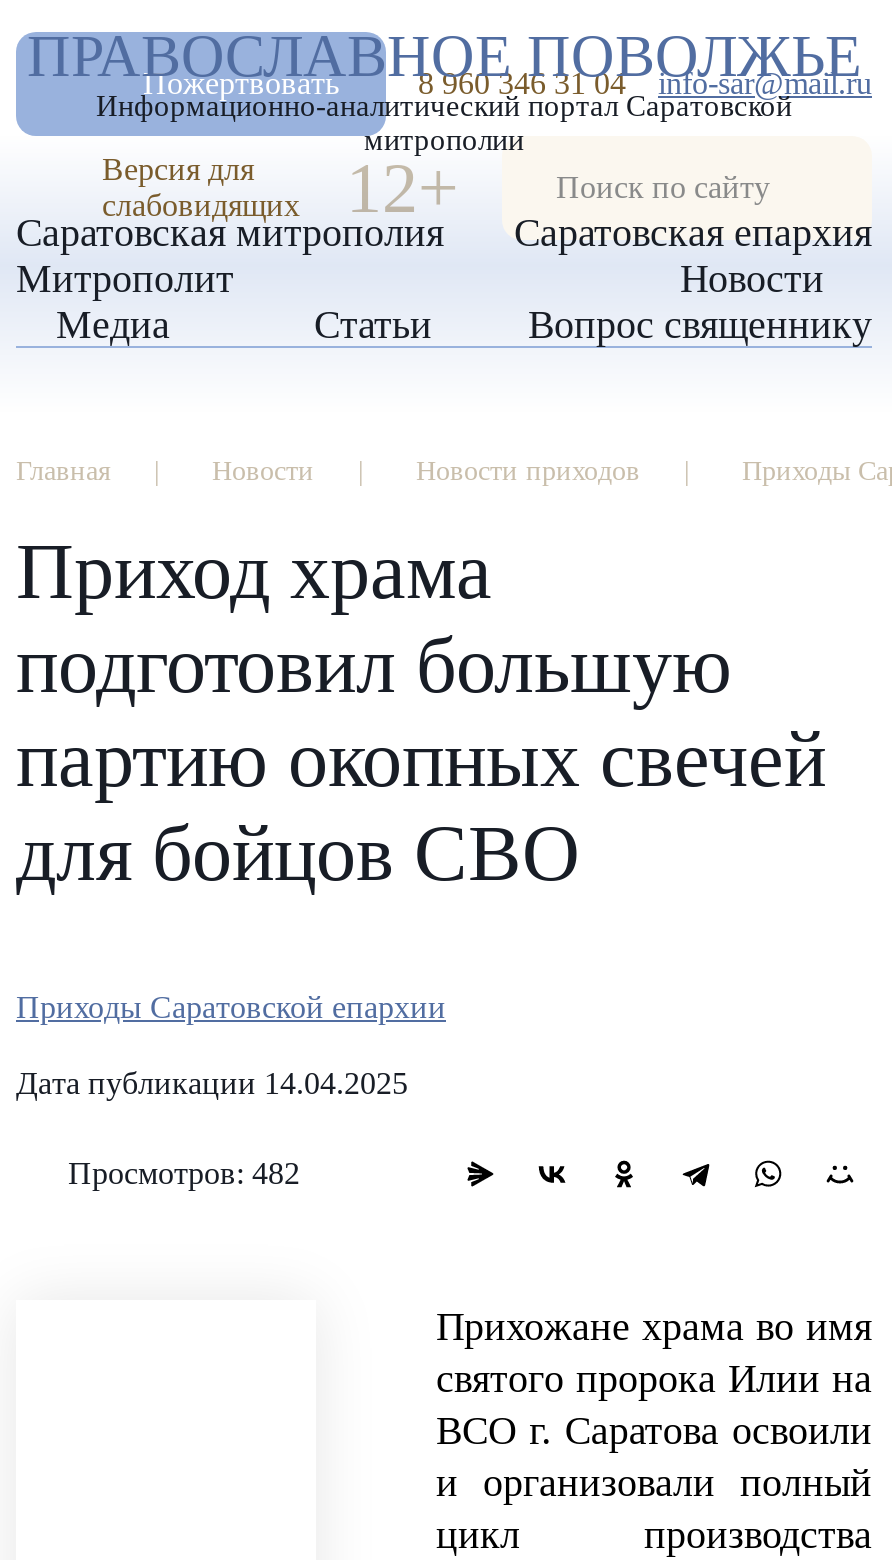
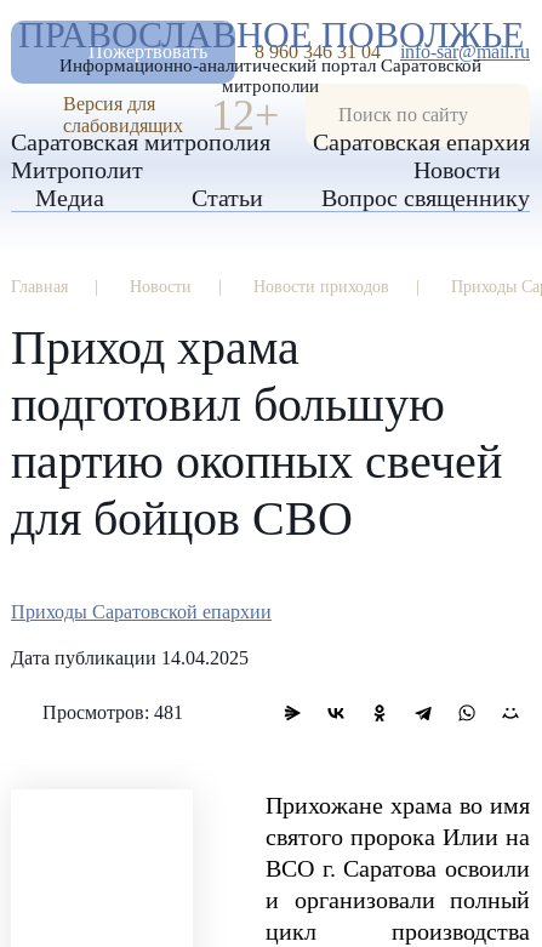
- Просмотров: 482
+ Просмотров: 481
